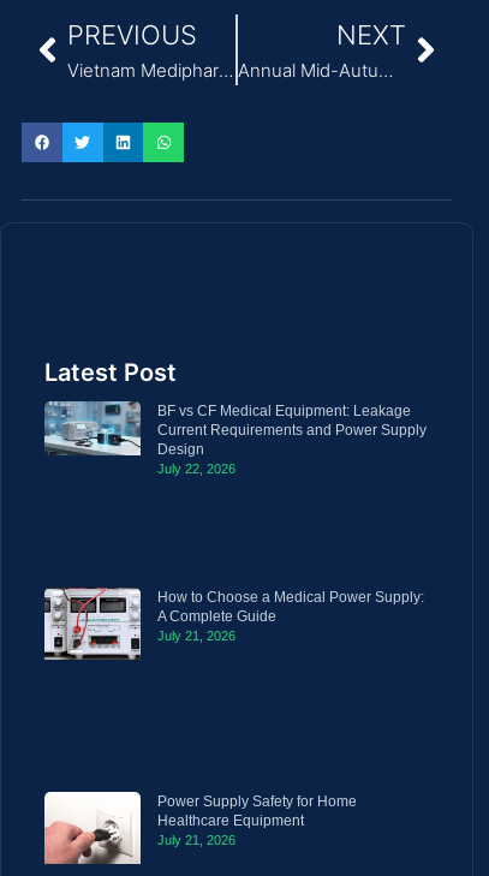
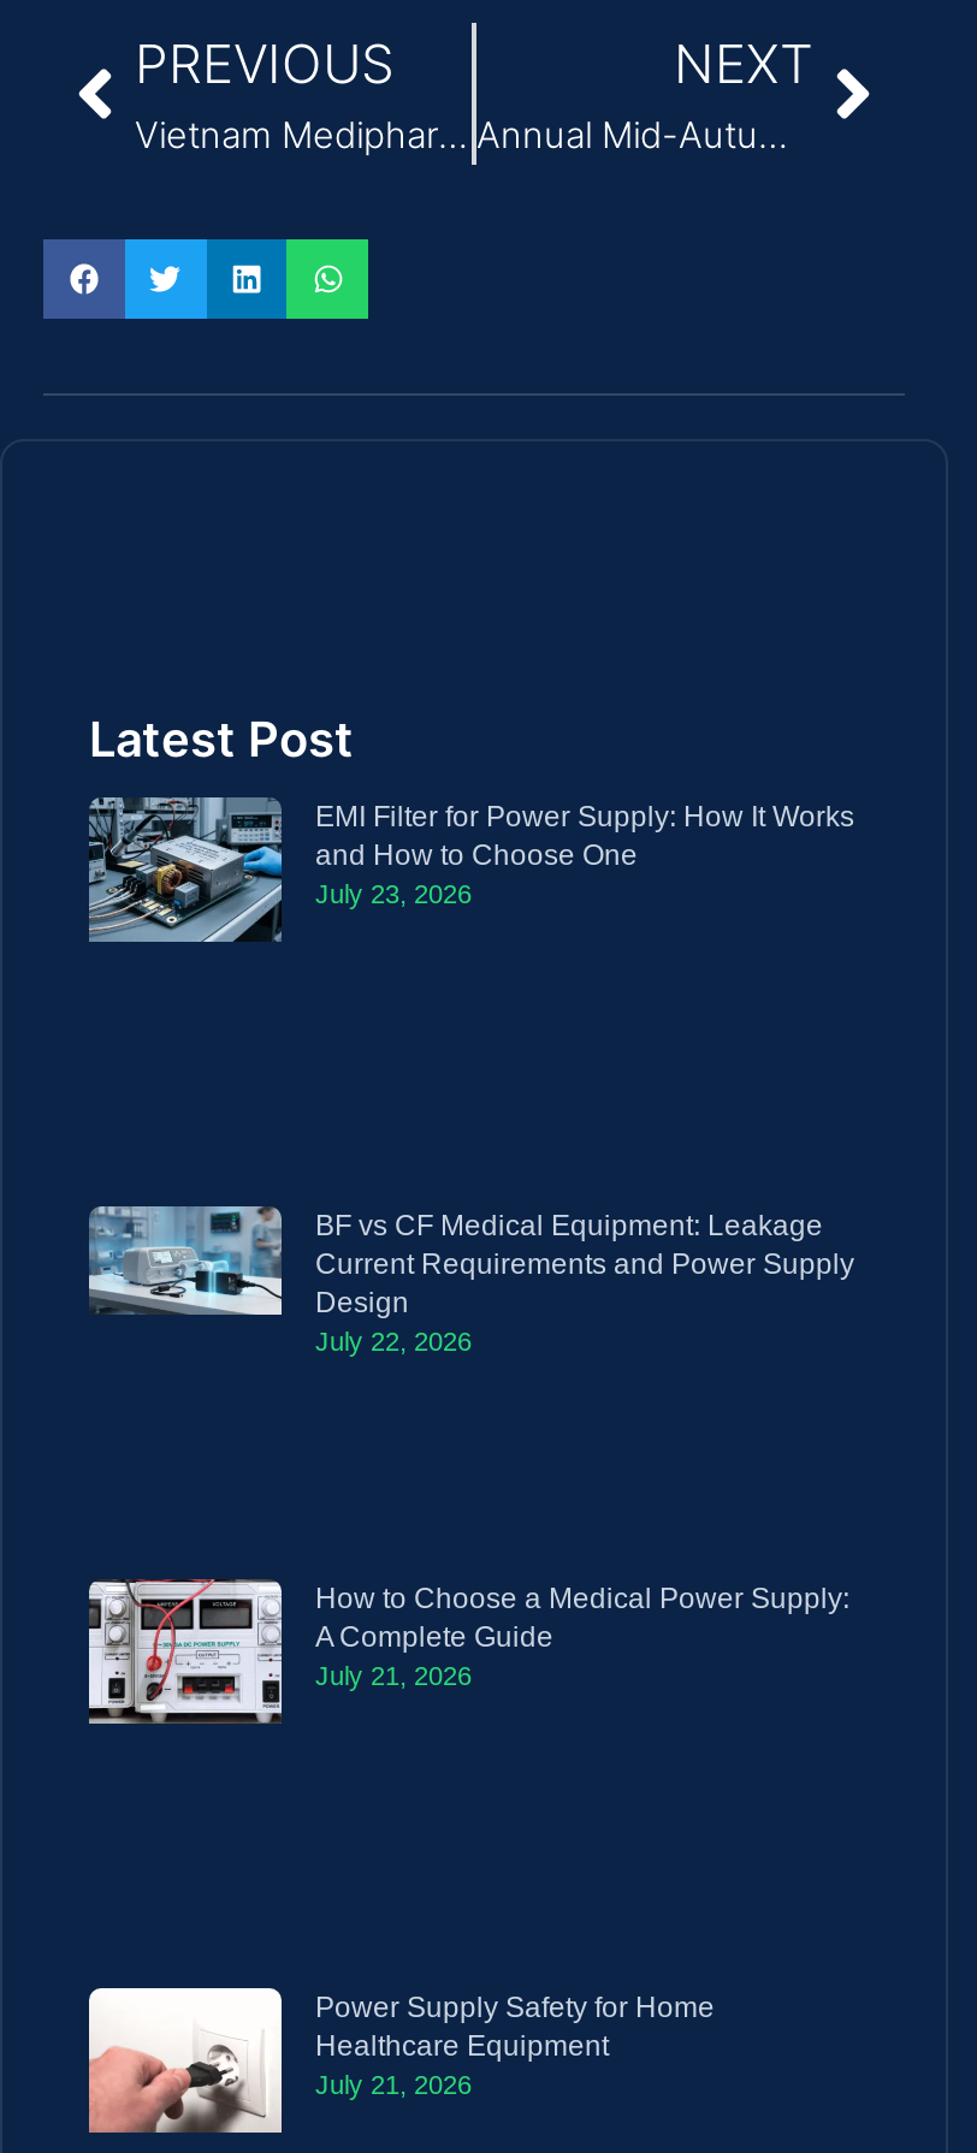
+ [image]
+ EMI Filter for Power Supply: How It Works
+ and How to Choose One
+ July 23, 2026
